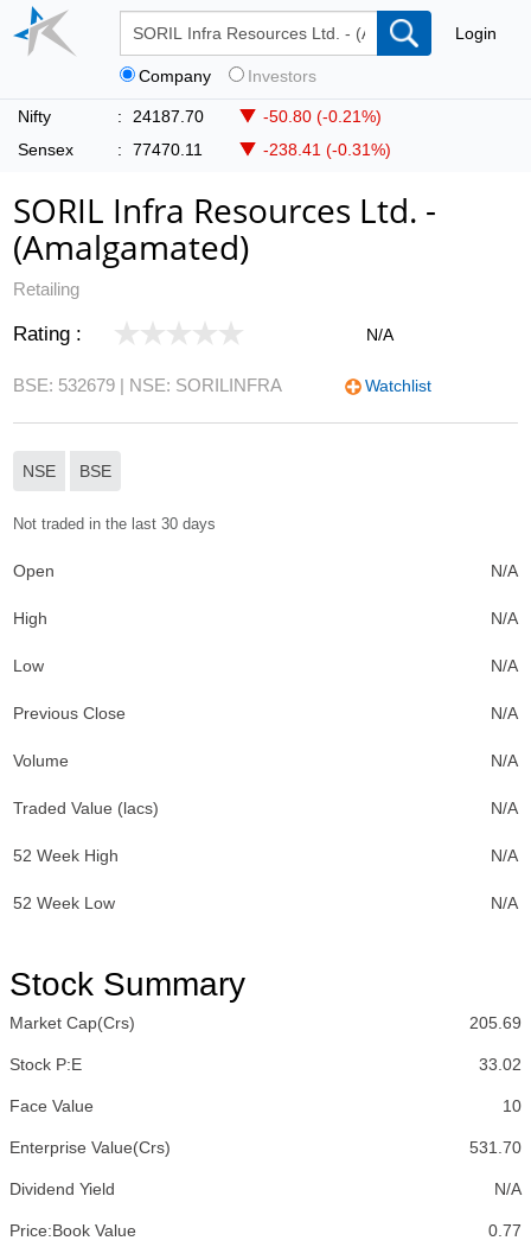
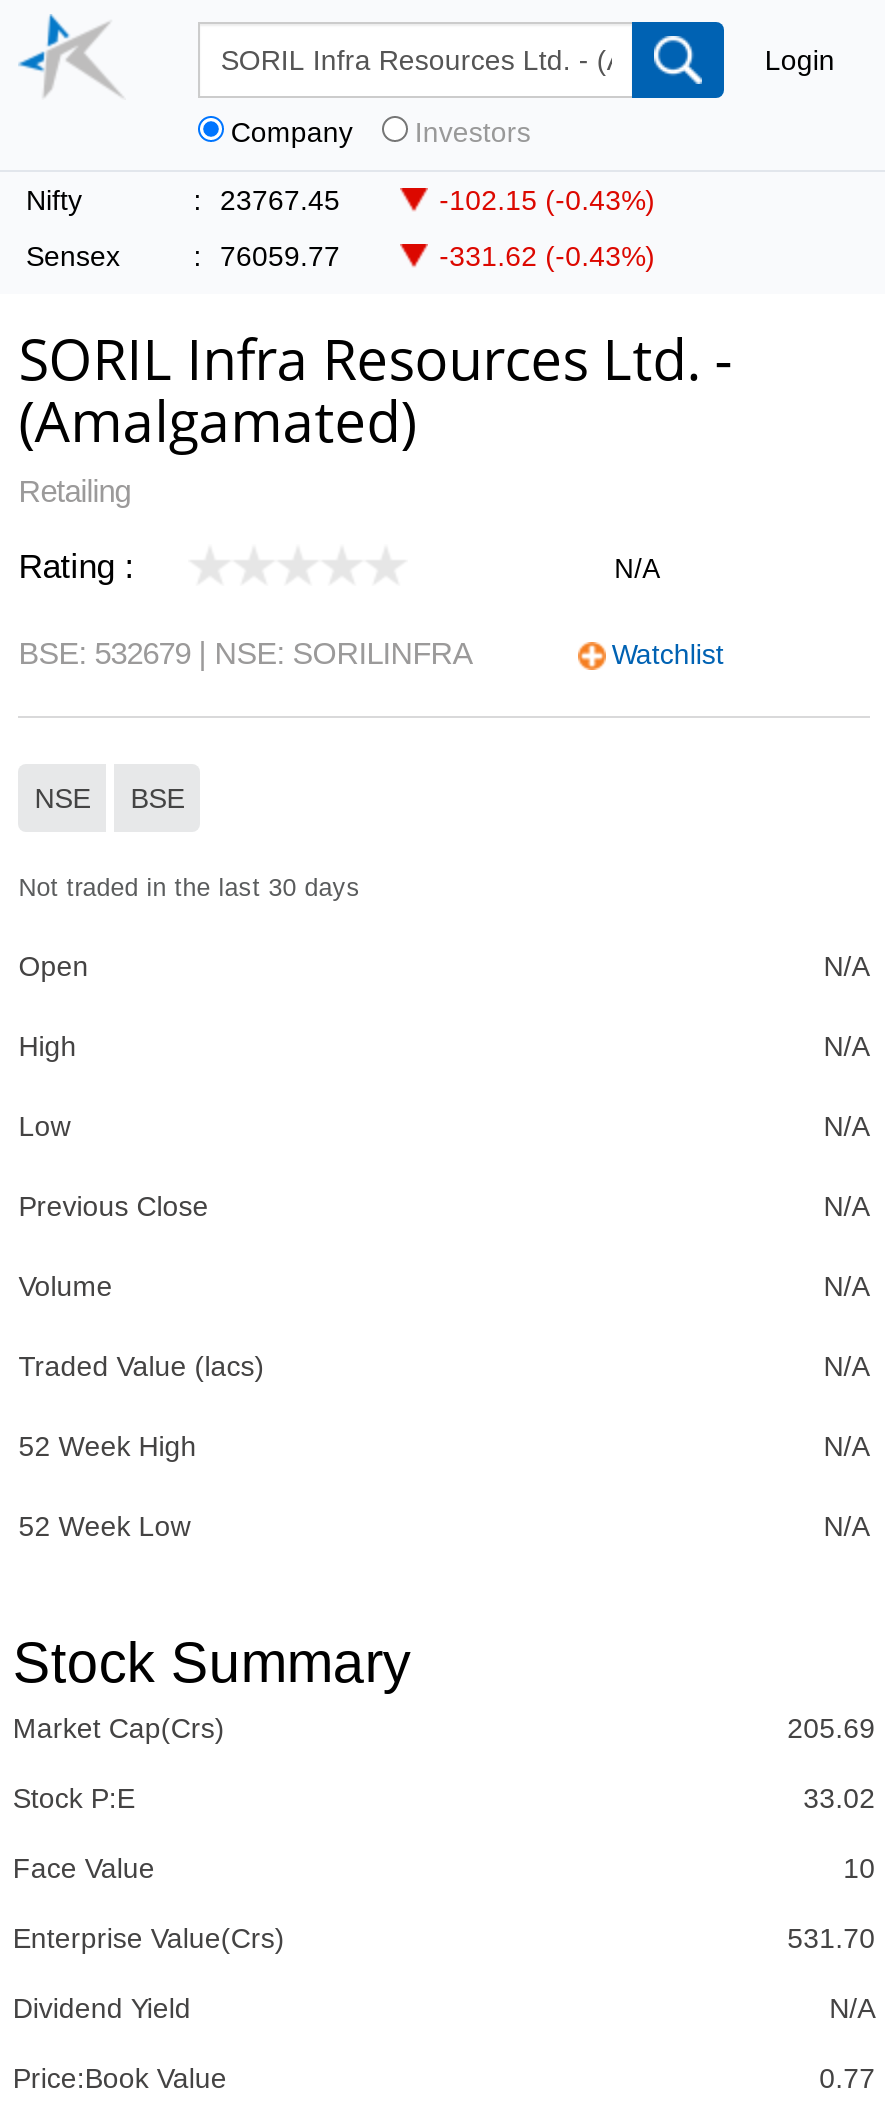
- 24187.70
+ 23767.45

- -50.80 (-0.21%)
+ -102.15 (-0.43%)

- 77470.11
+ 76059.77

- -238.41 (-0.31%)
+ -331.62 (-0.43%)
